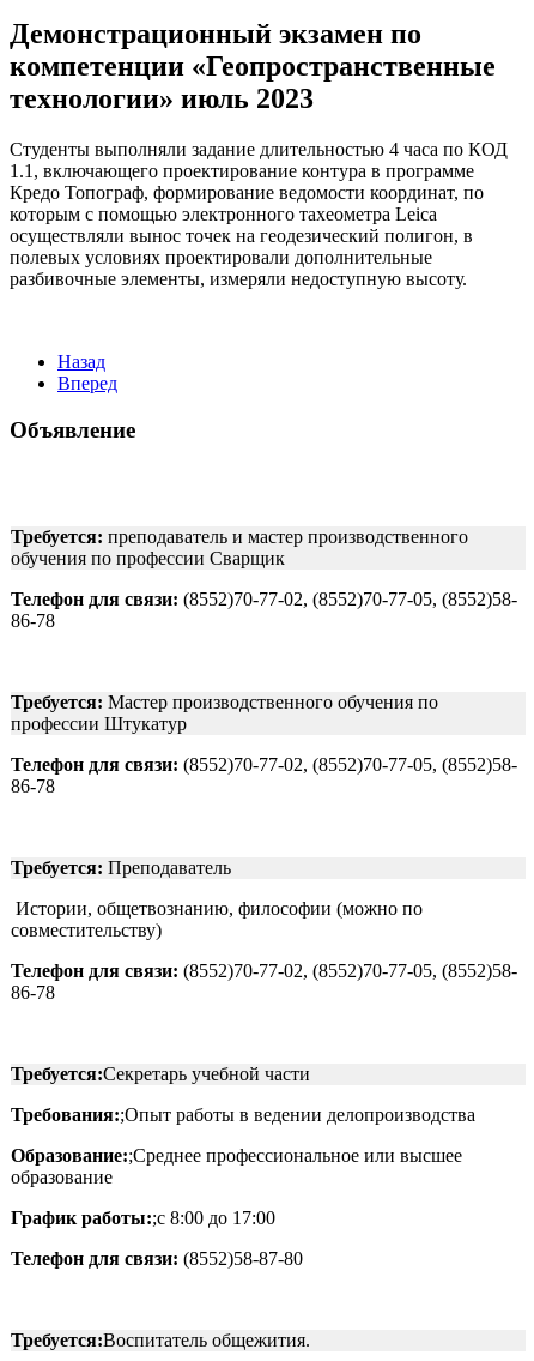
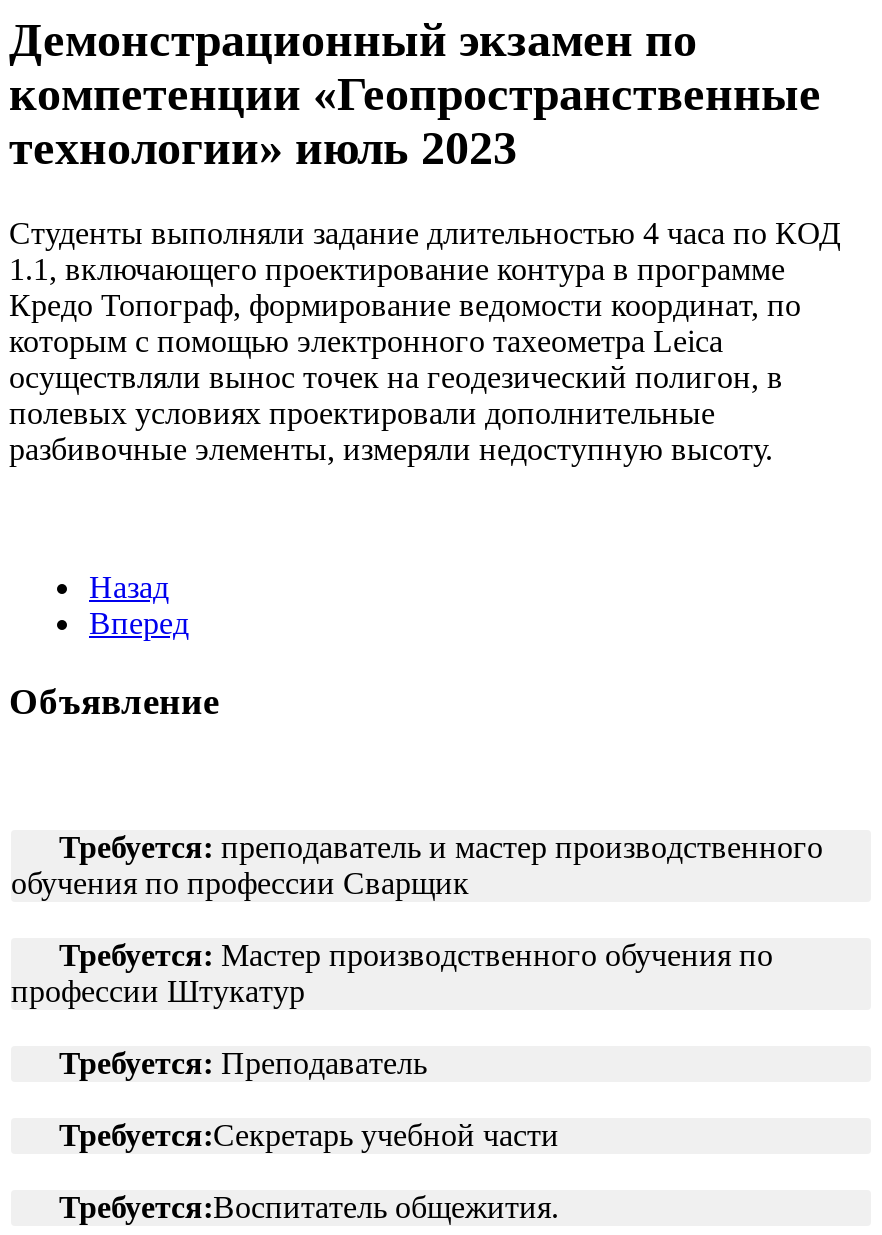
- Телефон для связи: (8552)70-77-02, (8552)70-77-05, (8552)58-
- 86-78

- Телефон для связи: (8552)70-77-02, (8552)70-77-05, (8552)58-
- 86-78

- Истории, общетвознанию, философии (можно по
- совместительству)
- Телефон для связи: (8552)70-77-02, (8552)70-77-05, (8552)58-
- 86-78

- Требования:;Опыт работы в ведении делопроизводства
- Образование:;Среднее профессиональное или высшее
- образование
- График работы:;с 8:00 до 17:00
- Телефон для связи: (8552)58-87-80
